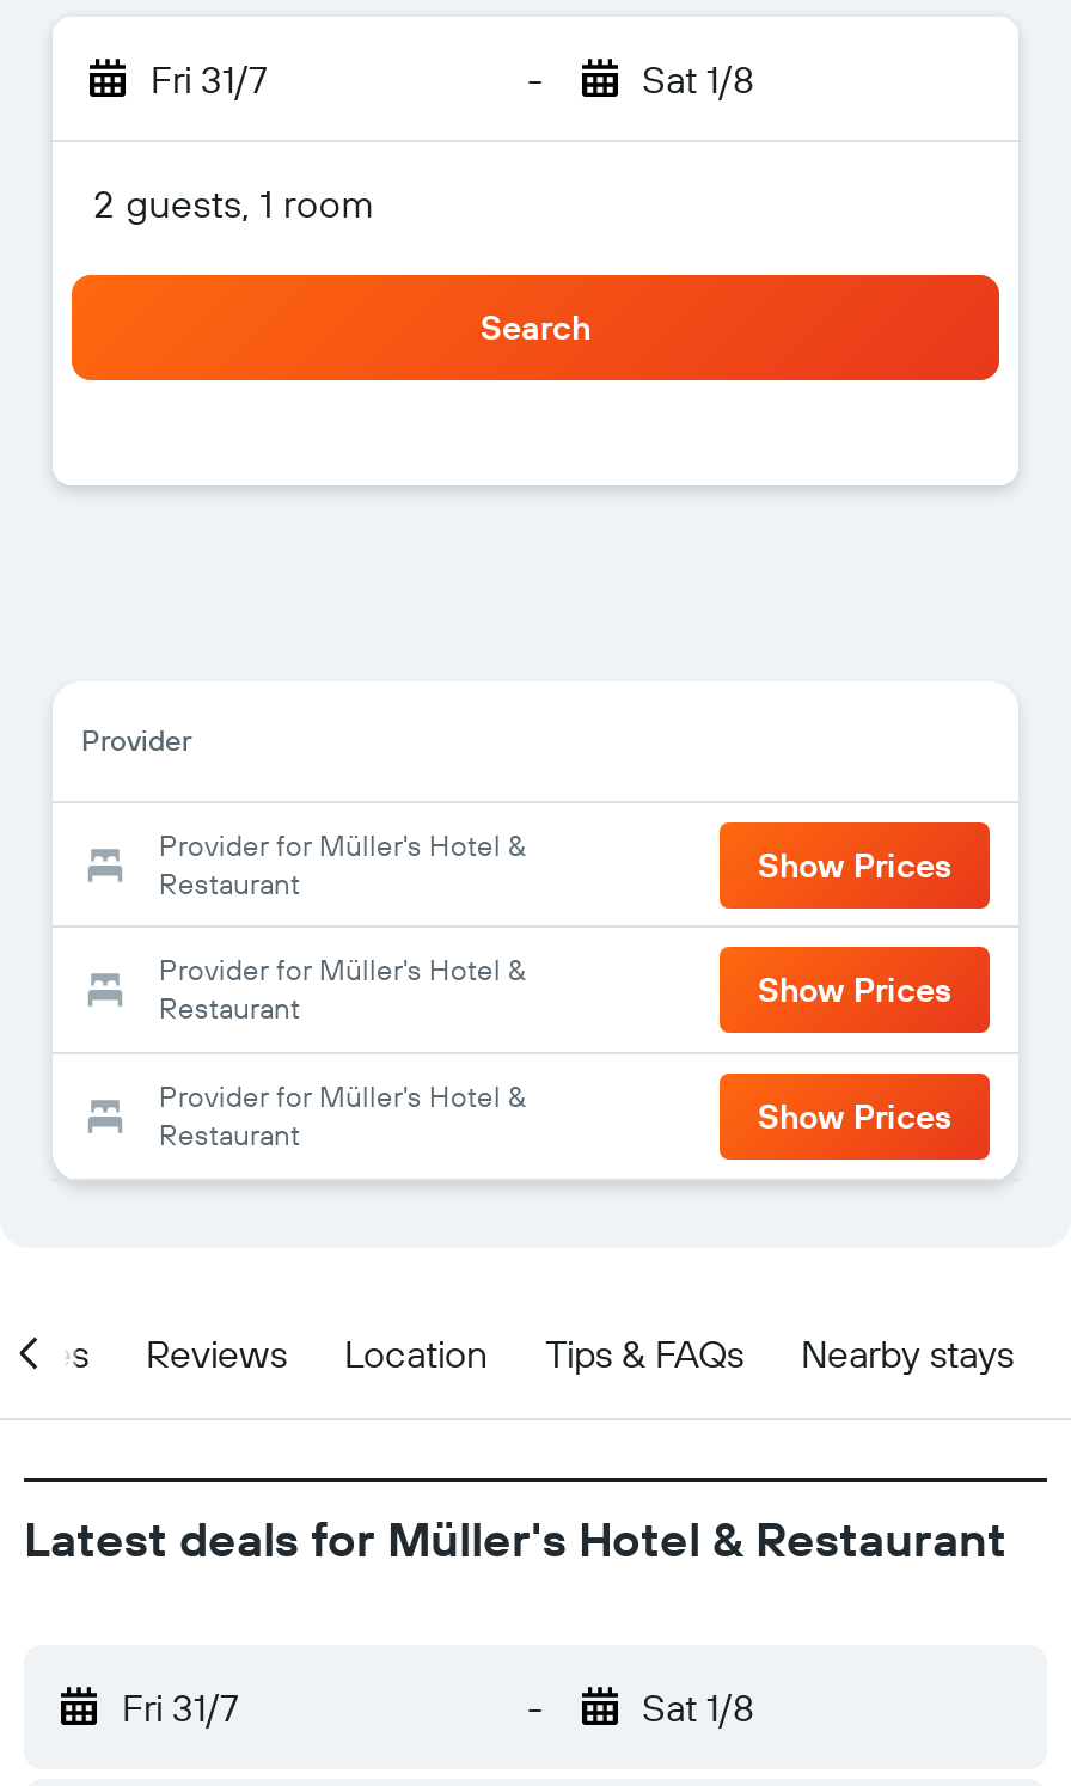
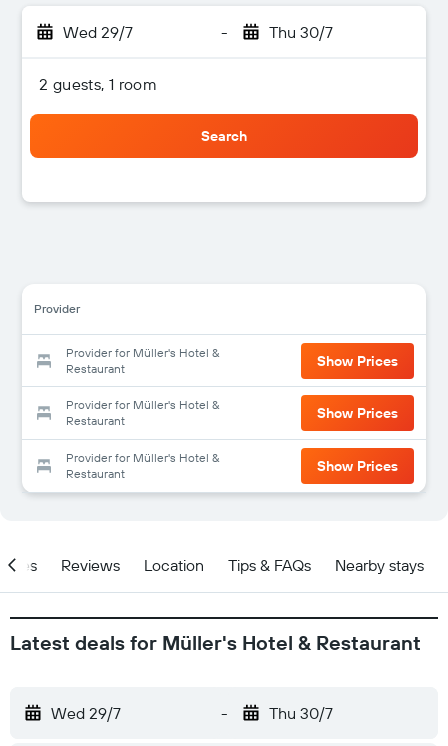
- Fri 31/7
+ Wed 29/7

- Sat 1/8
+ Thu 30/7

- Fri 31/7
+ Wed 29/7

- Sat 1/8
+ Thu 30/7
